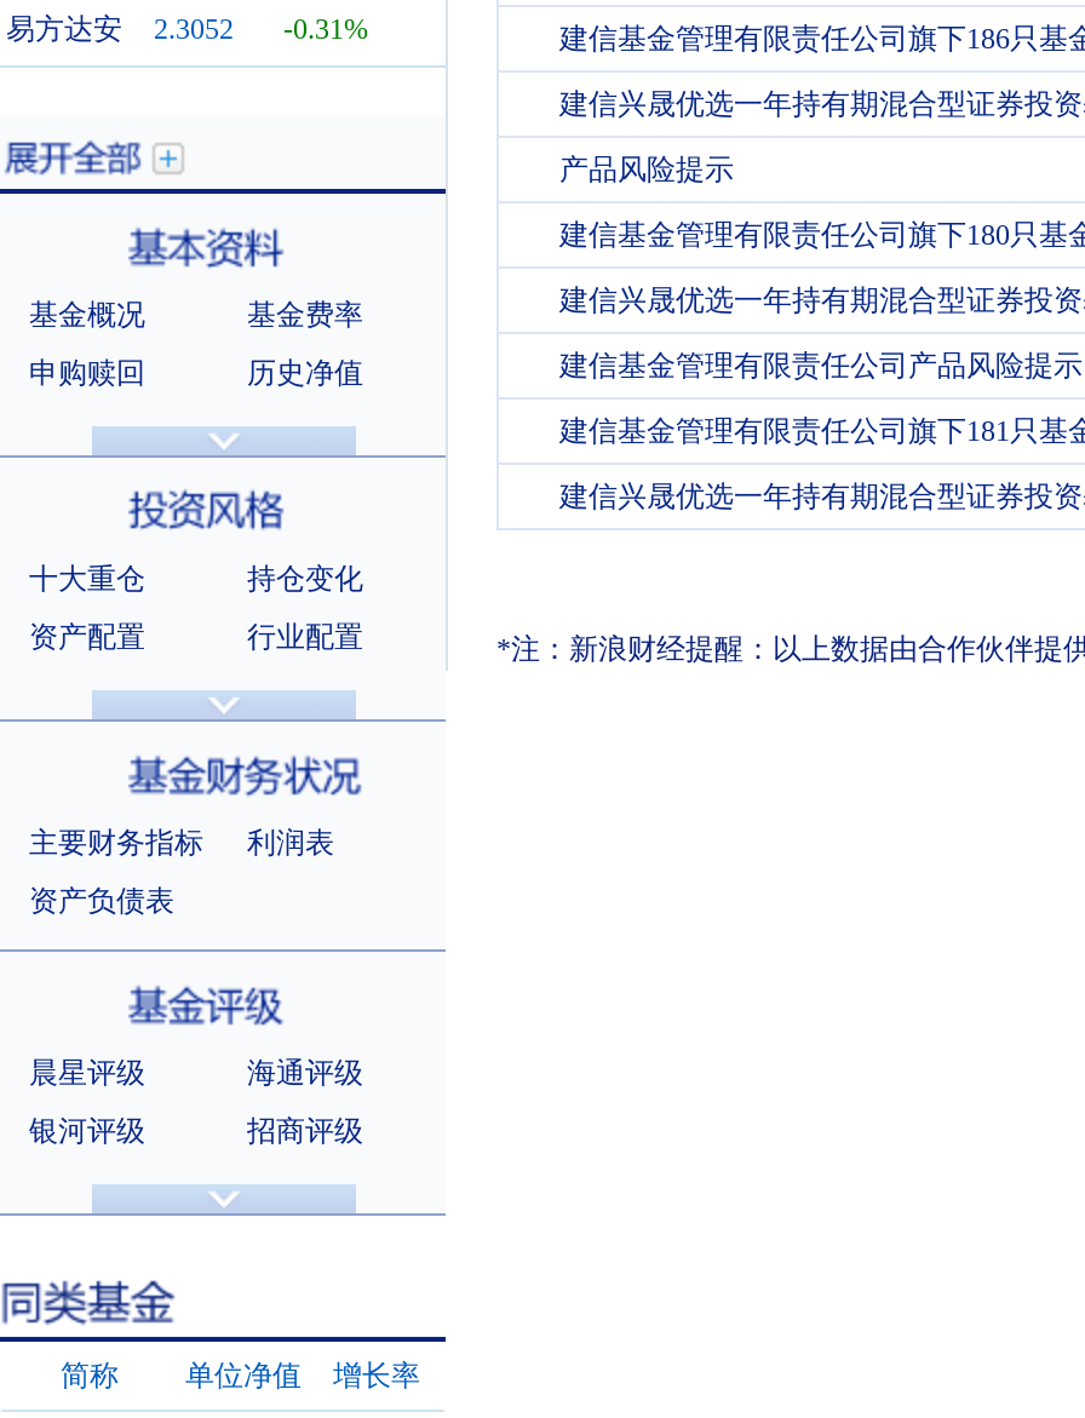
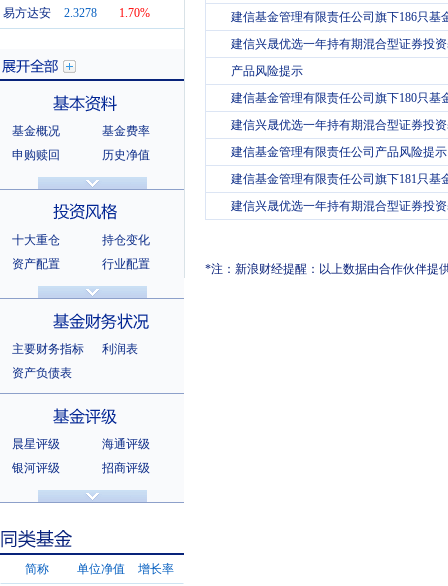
- 2.3052
+ 2.3278

- -0.31%
+ 1.70%
